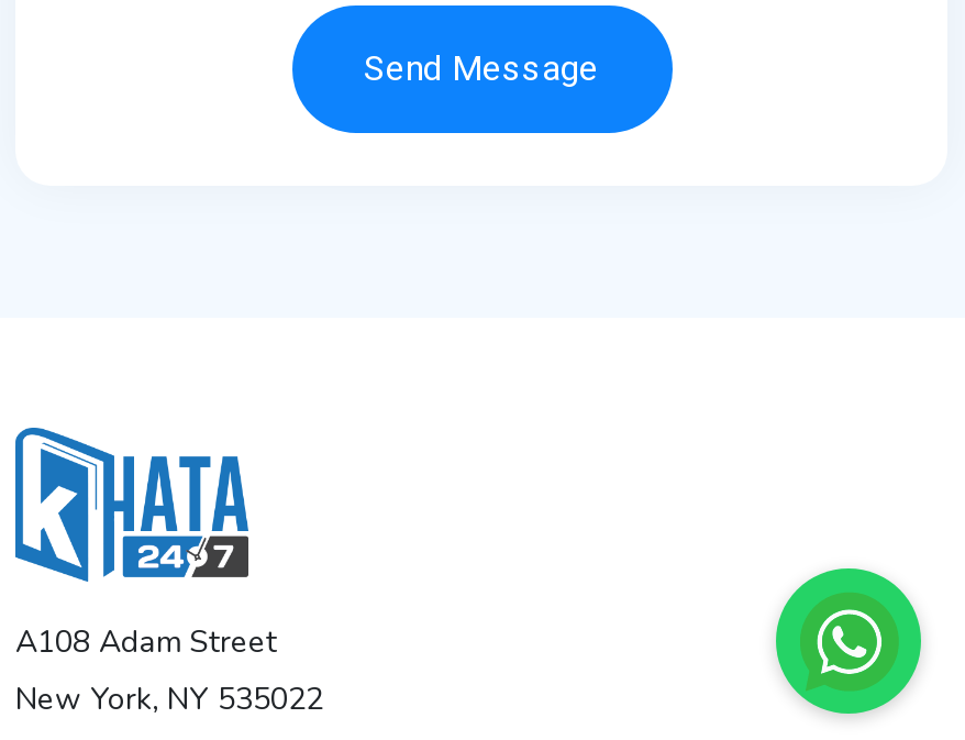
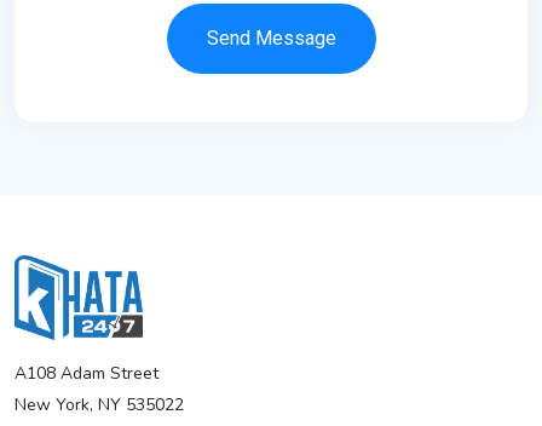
- [image]
